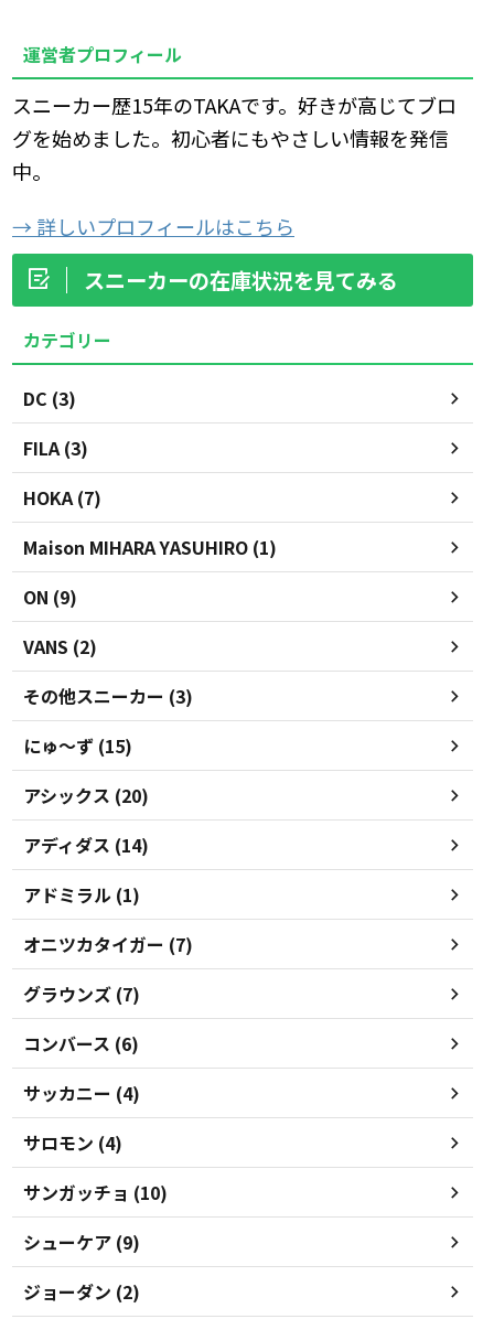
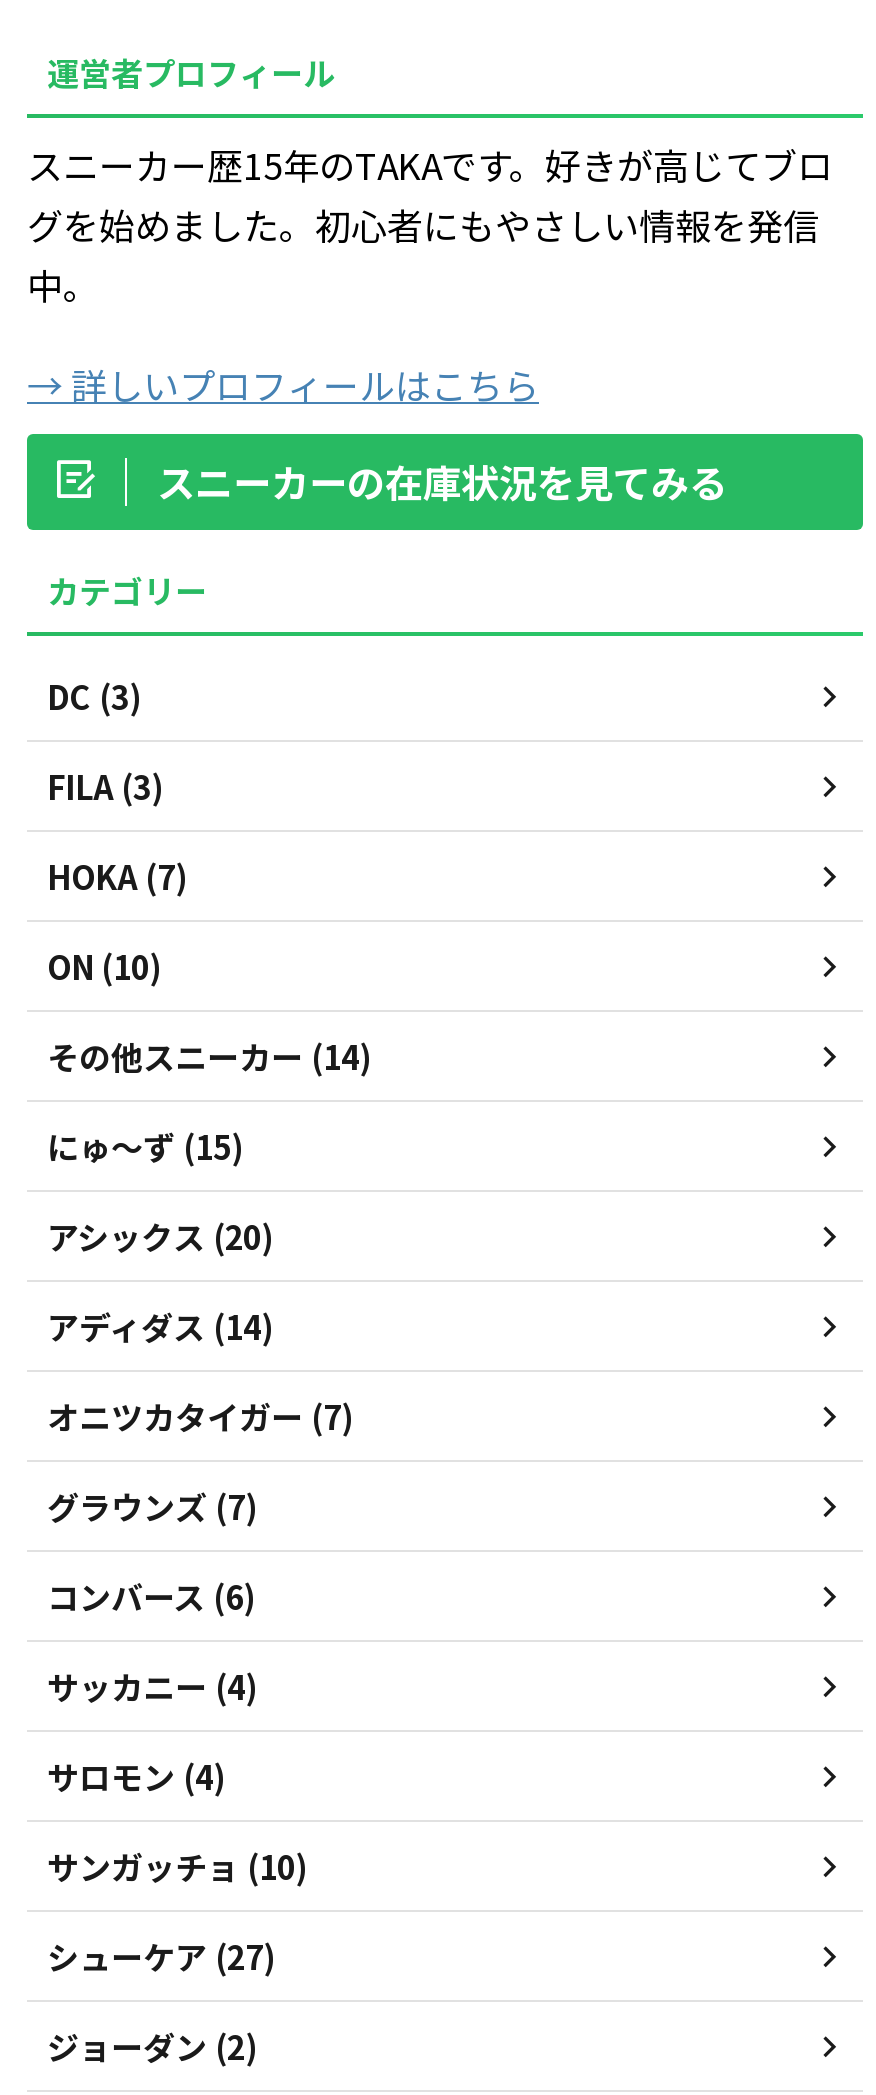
- Maison MIHARA YASUHIRO (1)
- ON (9)
- VANS (2)
- その他スニーカー (3)
+ ON (10)
+ その他スニーカー (14)

- アドミラル (1)

- シューケア (9)
+ シューケア (27)
